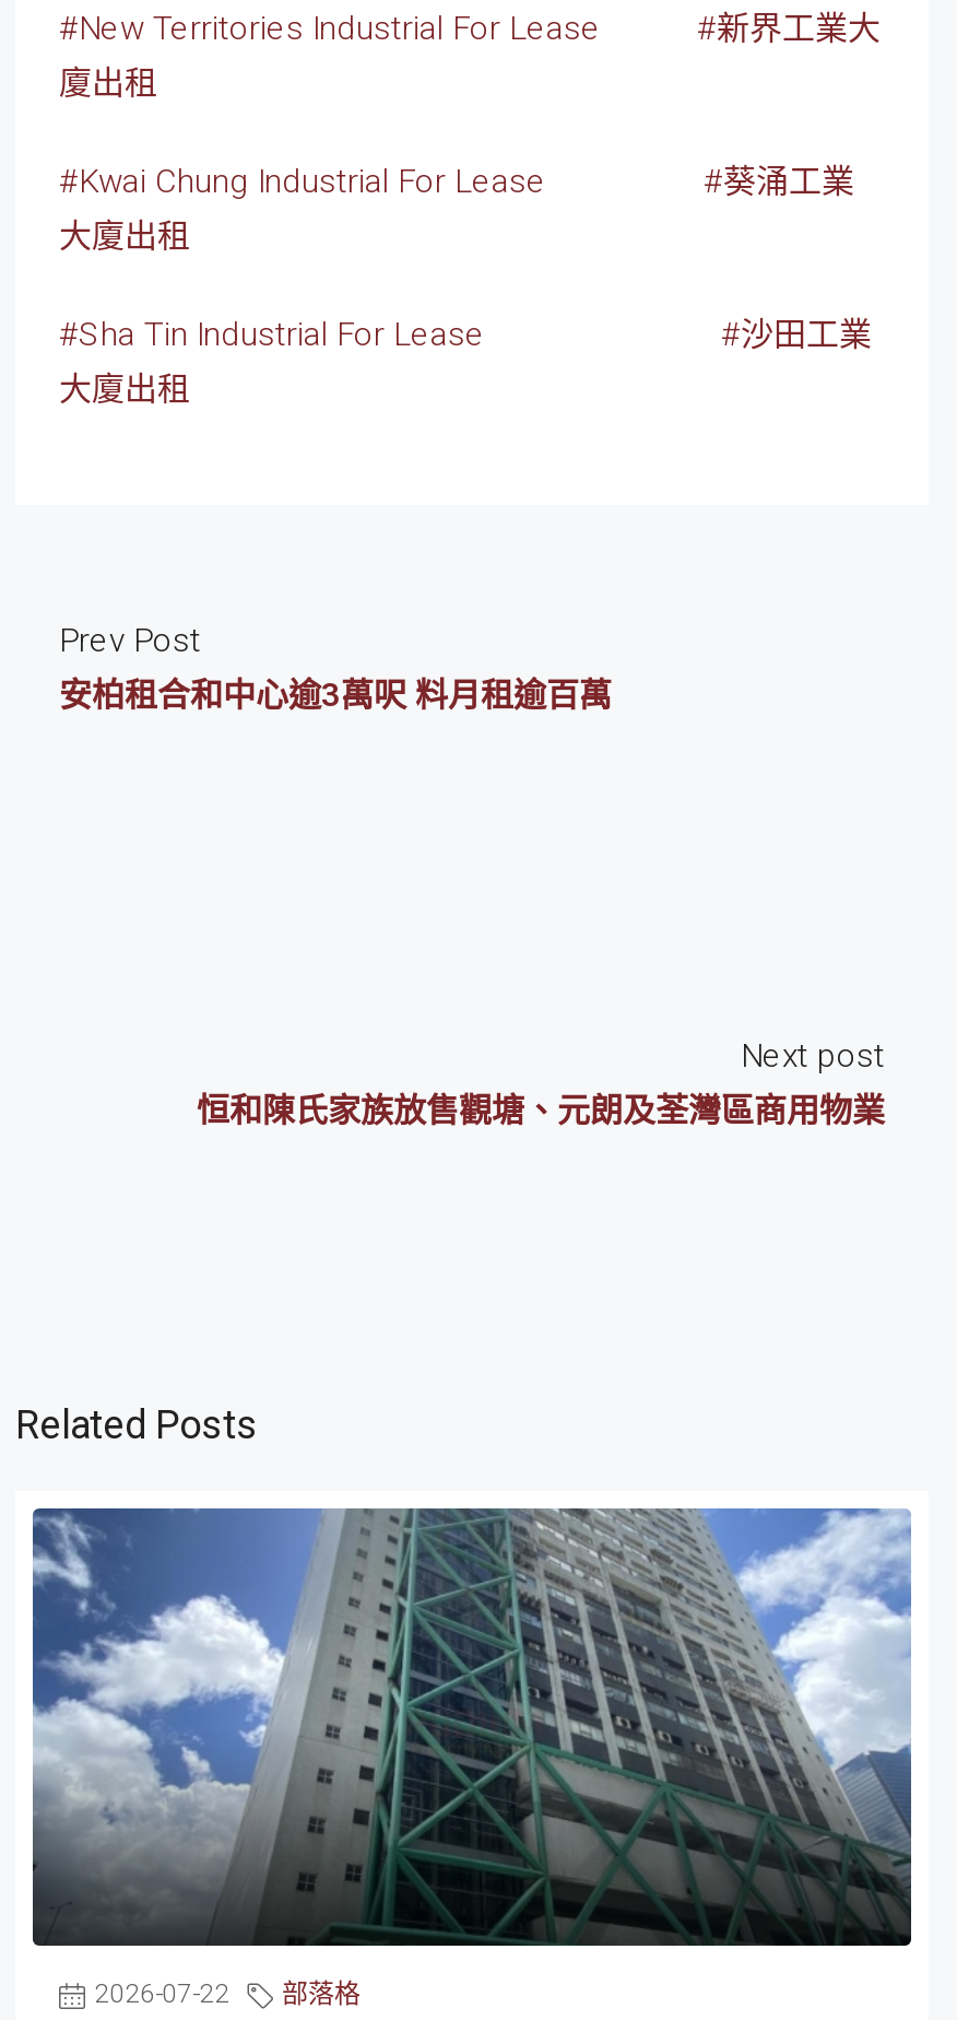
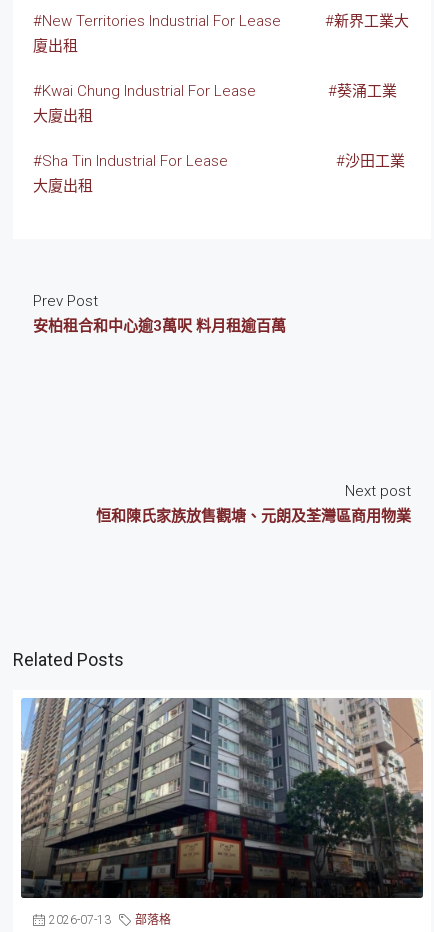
- [image]
- 2026-07-22 部落格
+ [image]
+ 2026-07-13 部落格
